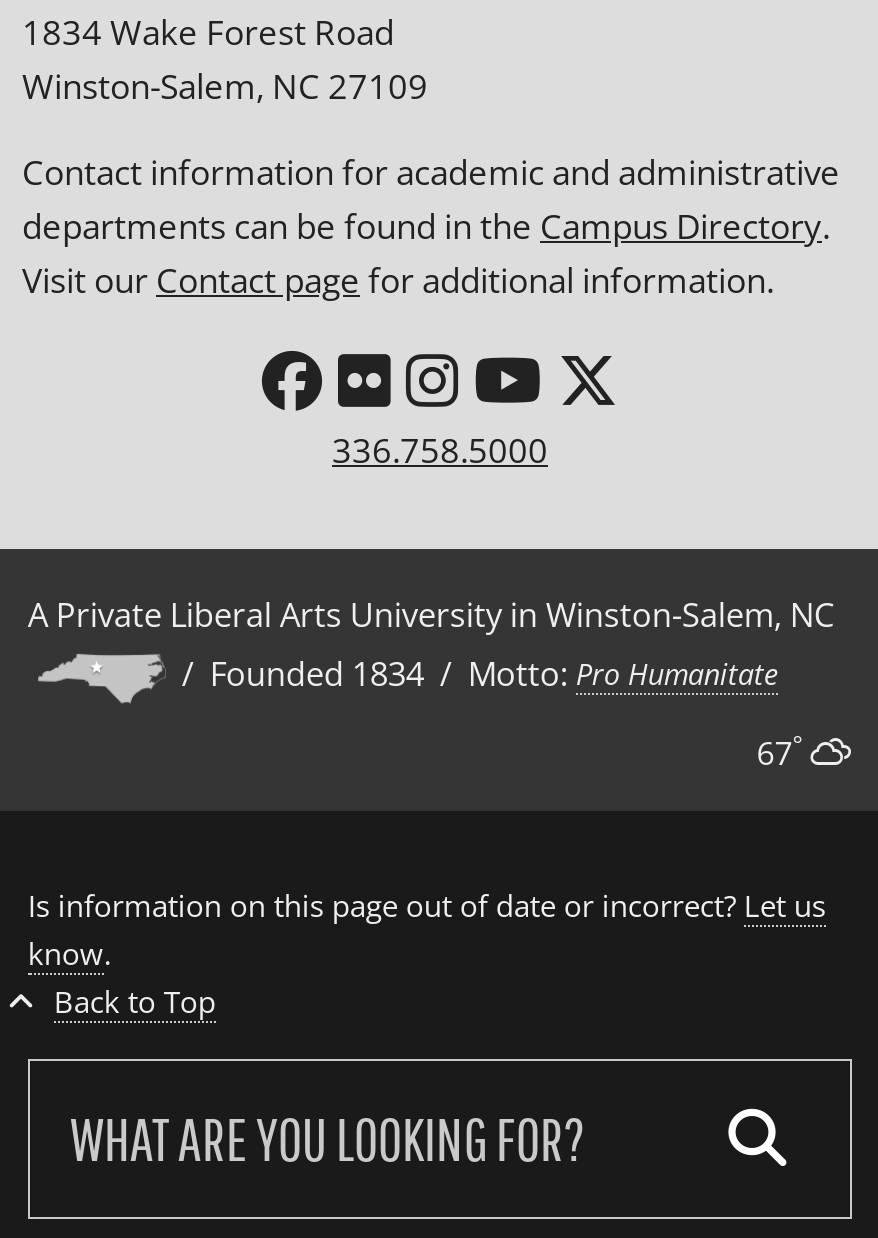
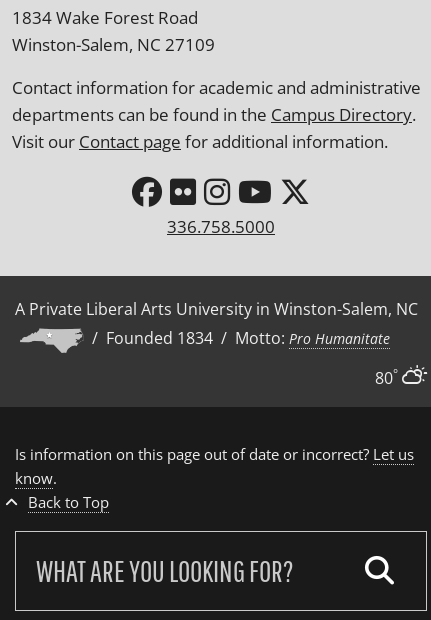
- 67°
+ 80°
